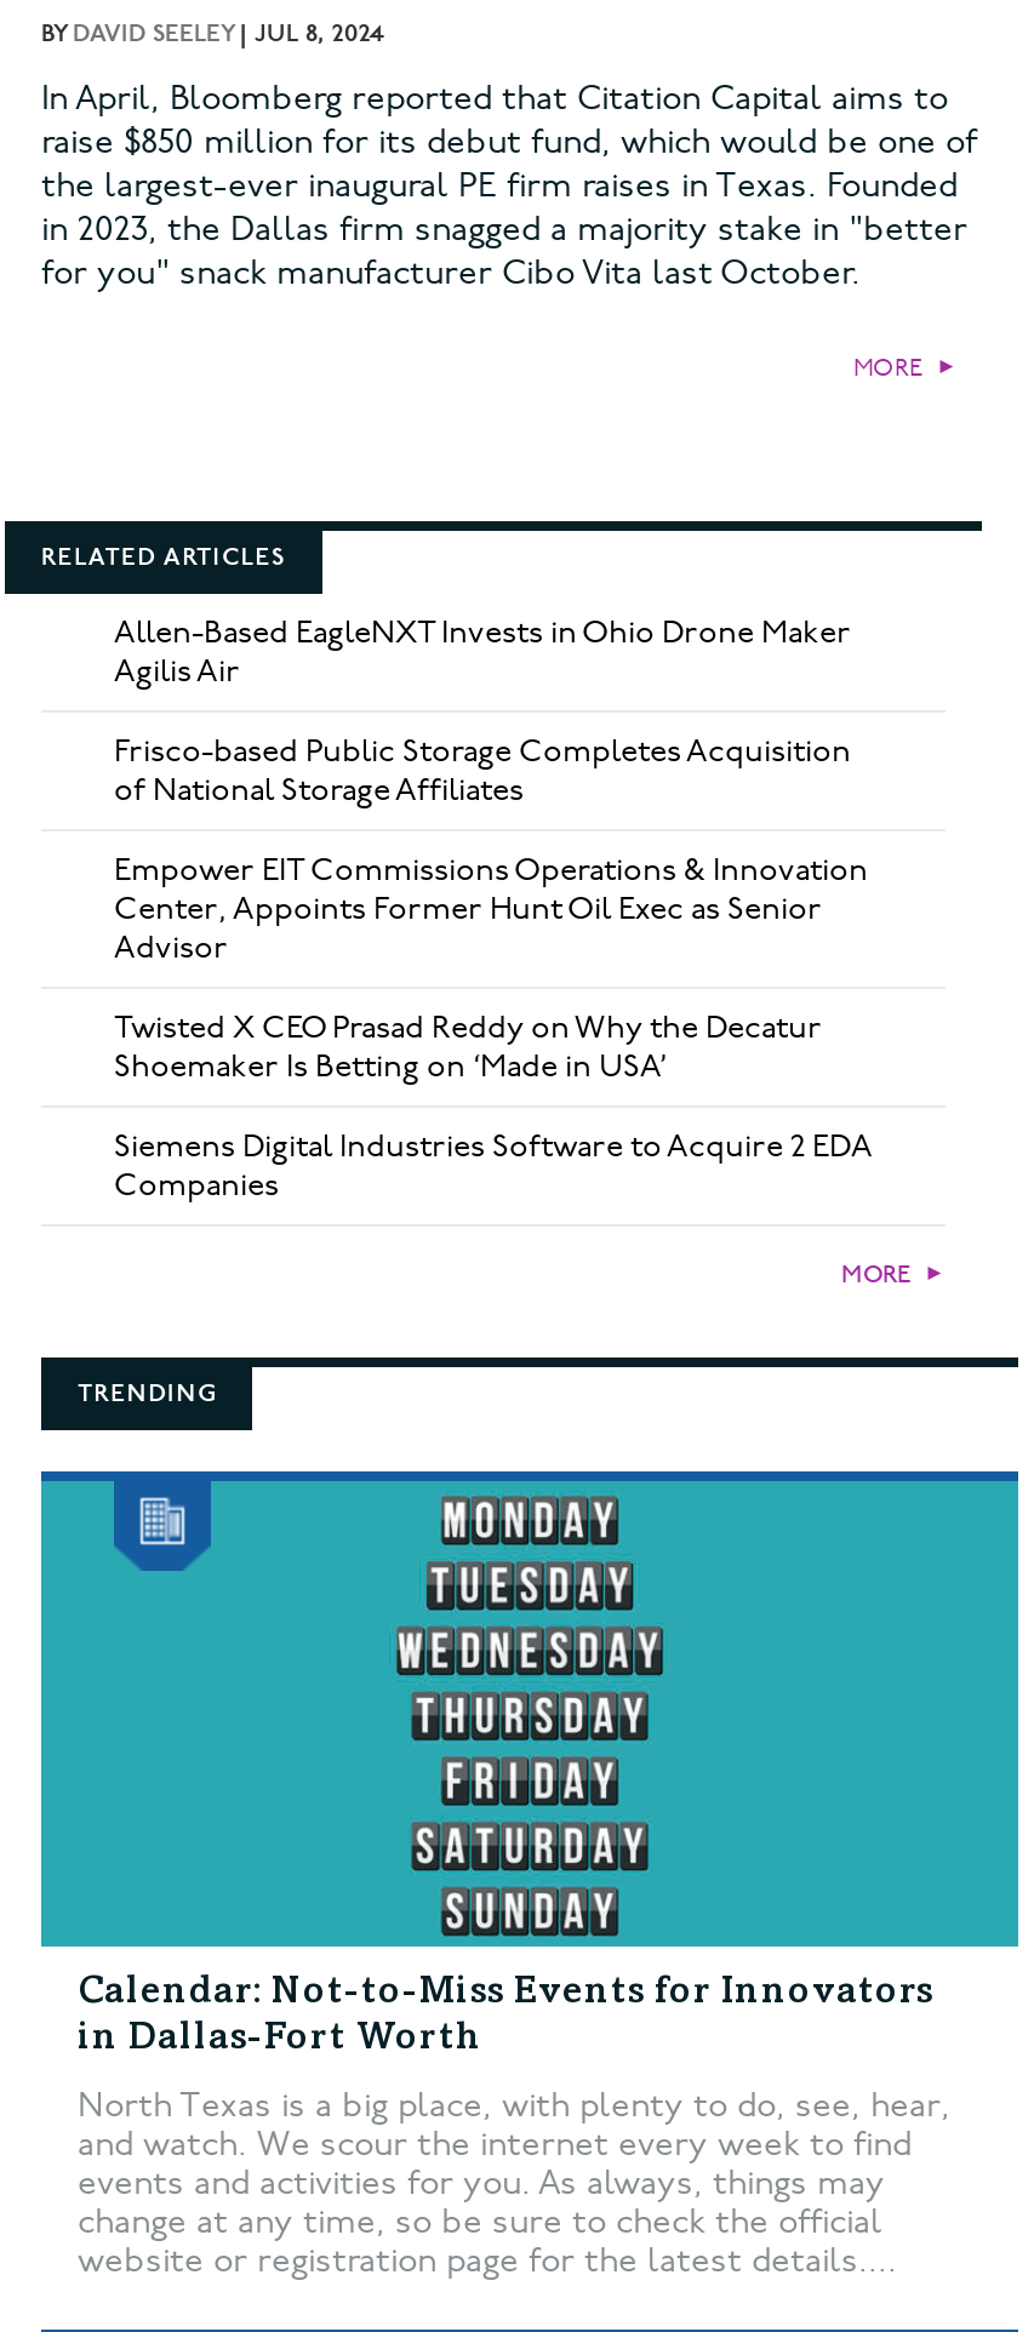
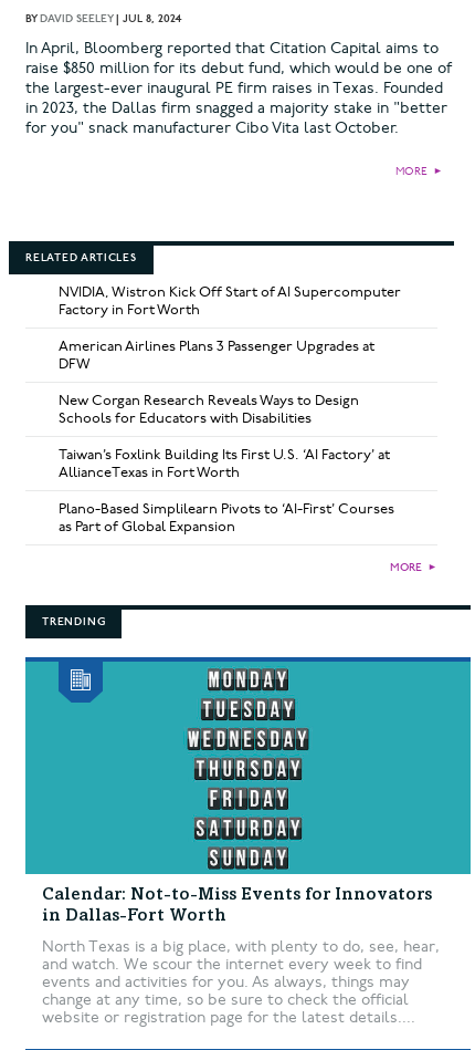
- Allen-Based EagleNXT Invests in Ohio Drone Maker
- Agilis Air
+ NVIDIA, Wistron Kick Off Start of AI Supercomputer
+ Factory in Fort Worth

- Frisco-based Public Storage Completes Acquisition
- of National Storage Affiliates
+ American Airlines Plans 3 Passenger Upgrades at
+ DFW

- Empower EIT Commissions Operations & Innovation
- Center, Appoints Former Hunt Oil Exec as Senior
- Advisor
+ New Corgan Research Reveals Ways to Design
+ Schools for Educators with Disabilities

- Twisted X CEO Prasad Reddy on Why the Decatur
- Shoemaker Is Betting on ‘Made in USA’
+ Taiwan’s Foxlink Building Its First U.S. ‘AI Factory’ at
+ AllianceTexas in Fort Worth

- Siemens Digital Industries Software to Acquire 2 EDA
- Companies
+ Plano-Based Simplilearn Pivots to ‘AI-First’ Courses
+ as Part of Global Expansion
